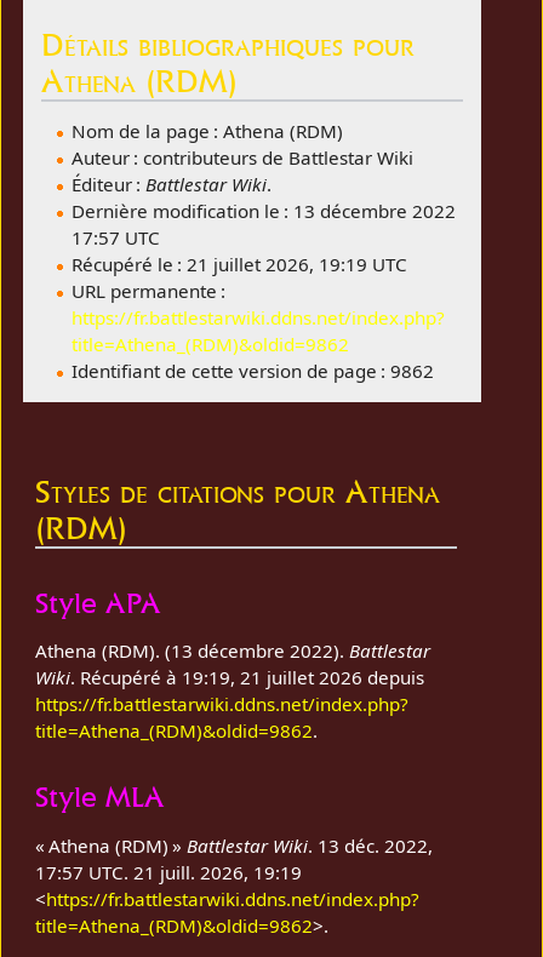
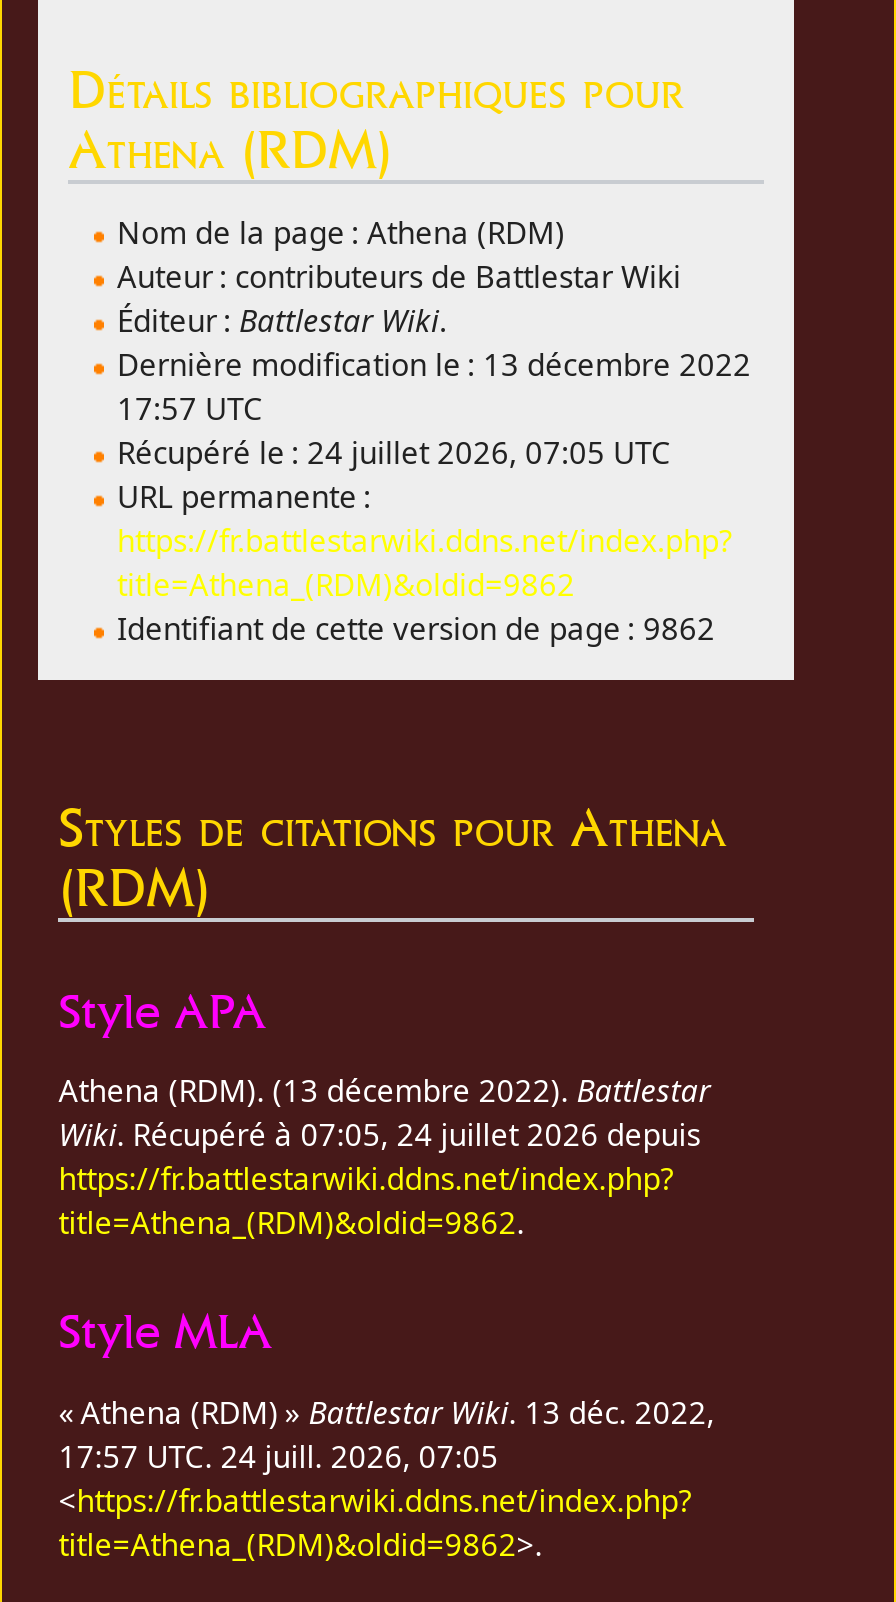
- Récupéré le : 21 juillet 2026, 19:19 UTC
+ Récupéré le : 24 juillet 2026, 07:05 UTC

- Wiki. Récupéré à 19:19, 21 juillet 2026 depuis
+ Wiki. Récupéré à 07:05, 24 juillet 2026 depuis

- 17:57 UTC. 21 juill. 2026, 19:19
+ 17:57 UTC. 24 juill. 2026, 07:05
